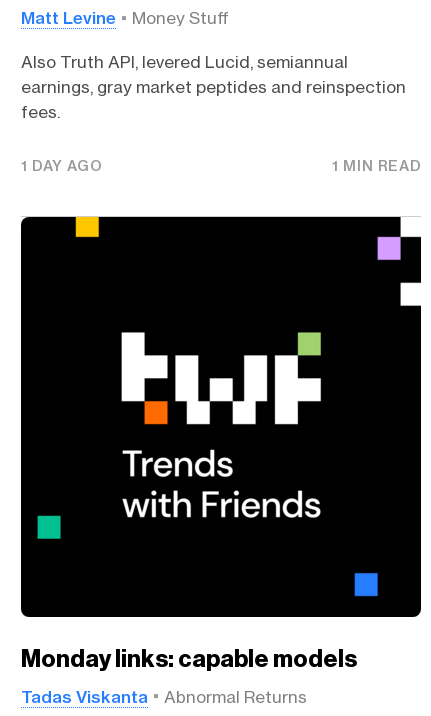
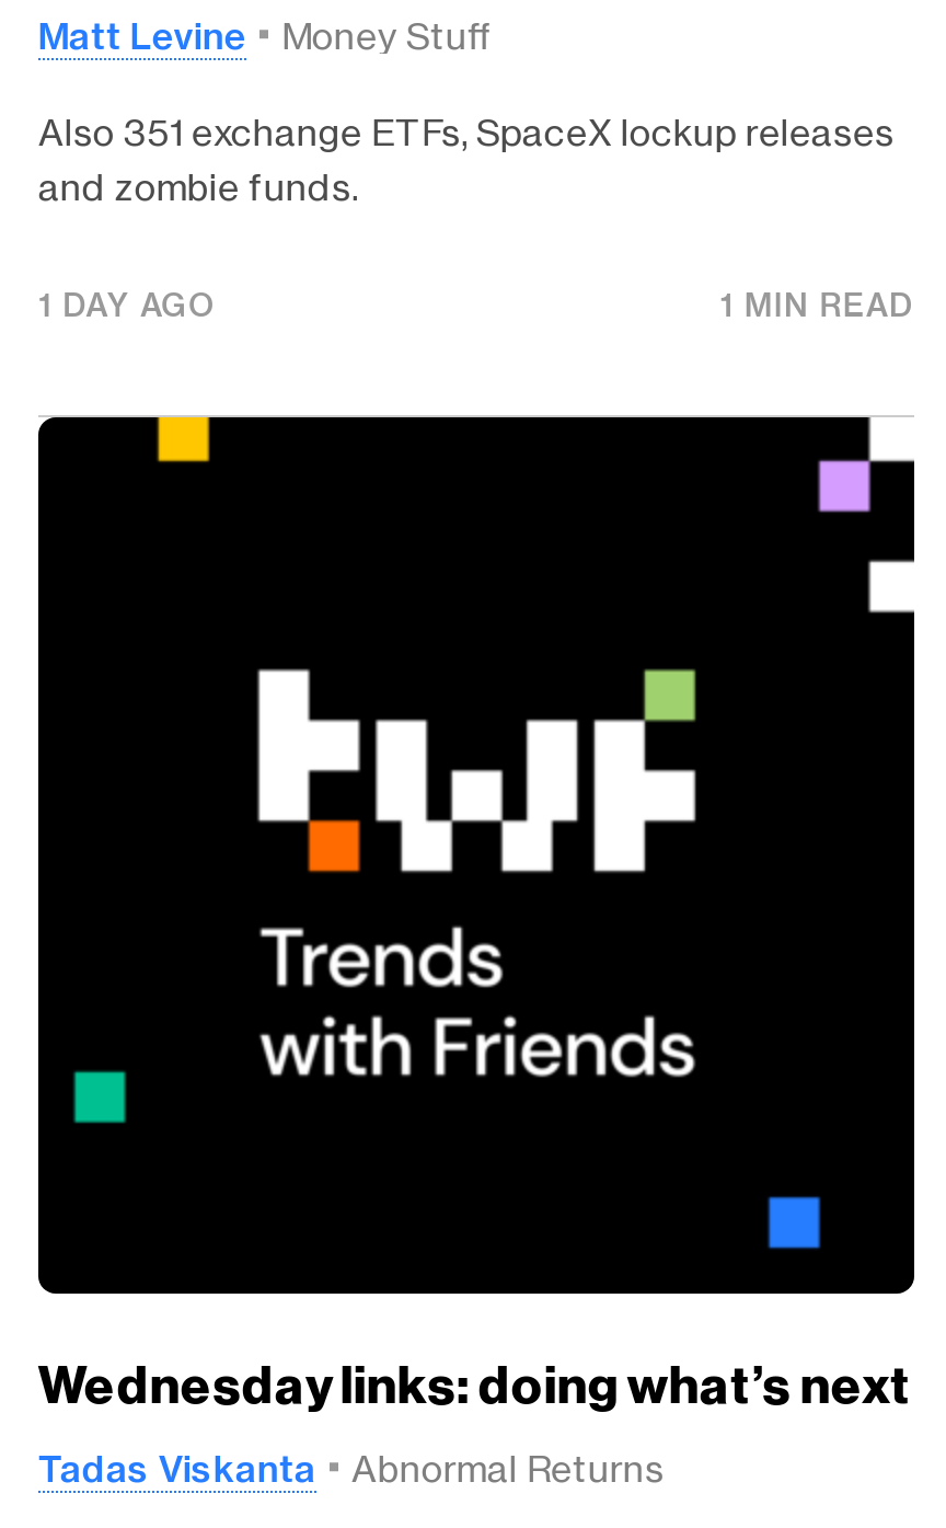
- Also Truth API, levered Lucid, semiannual
- earnings, gray market peptides and reinspection
- fees.
+ Also 351 exchange ETFs, SpaceX lockup releases
+ and zombie funds.

- Monday links: capable models
+ Wednesday links: doing what’s next
